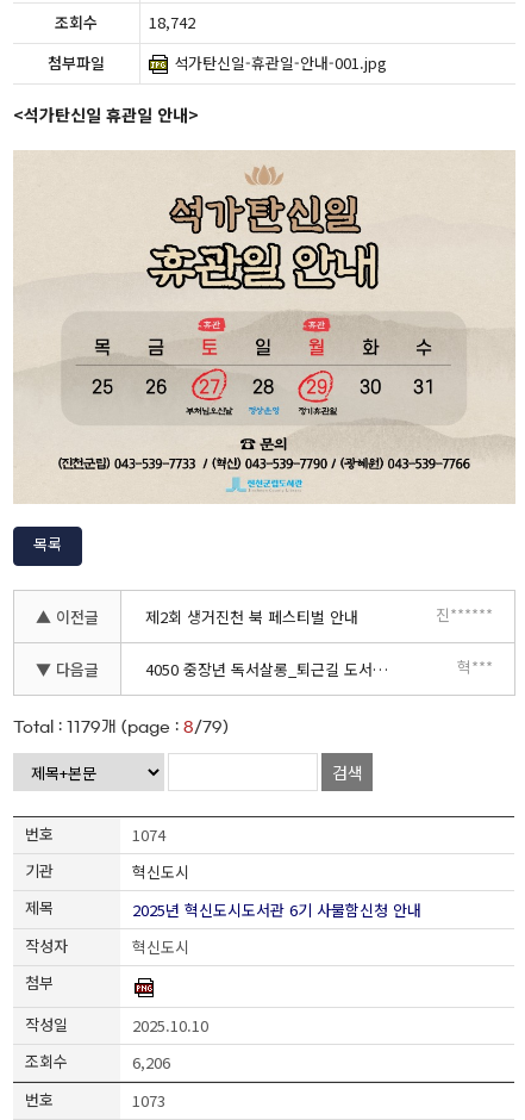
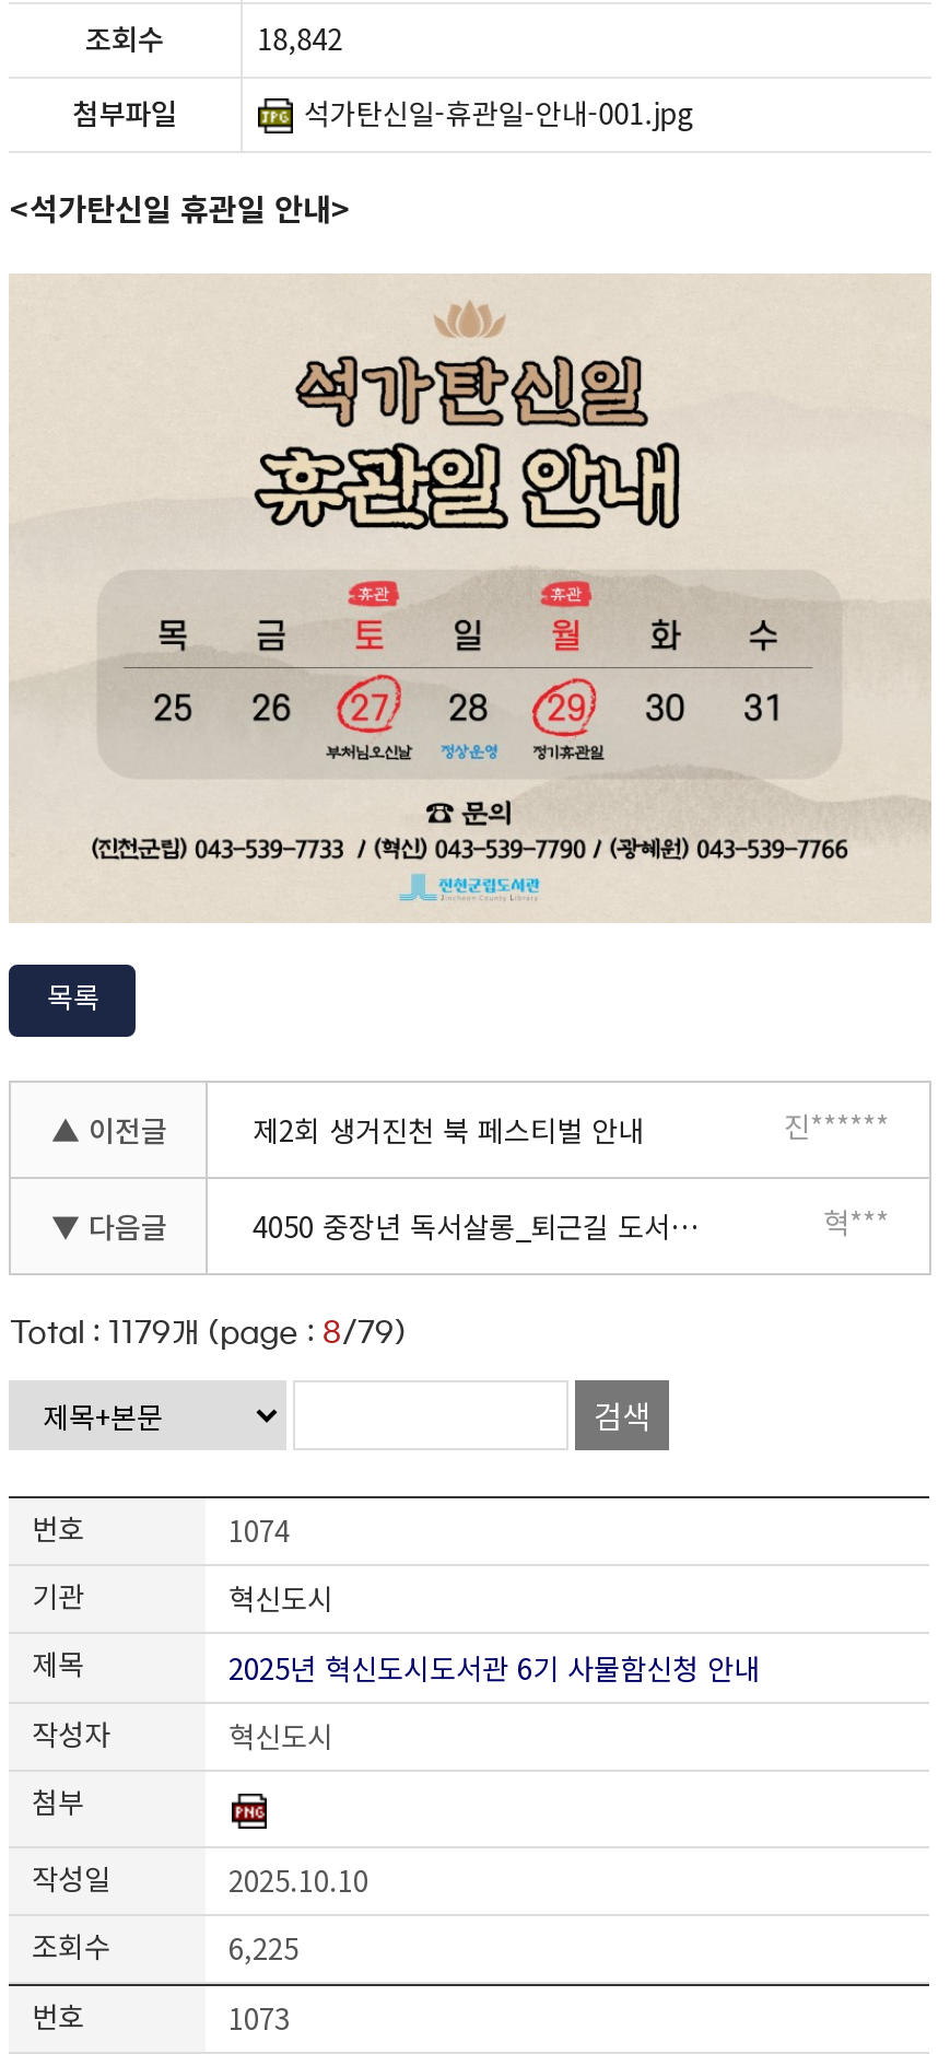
- 18,742
+ 18,842

- 6,206
+ 6,225
